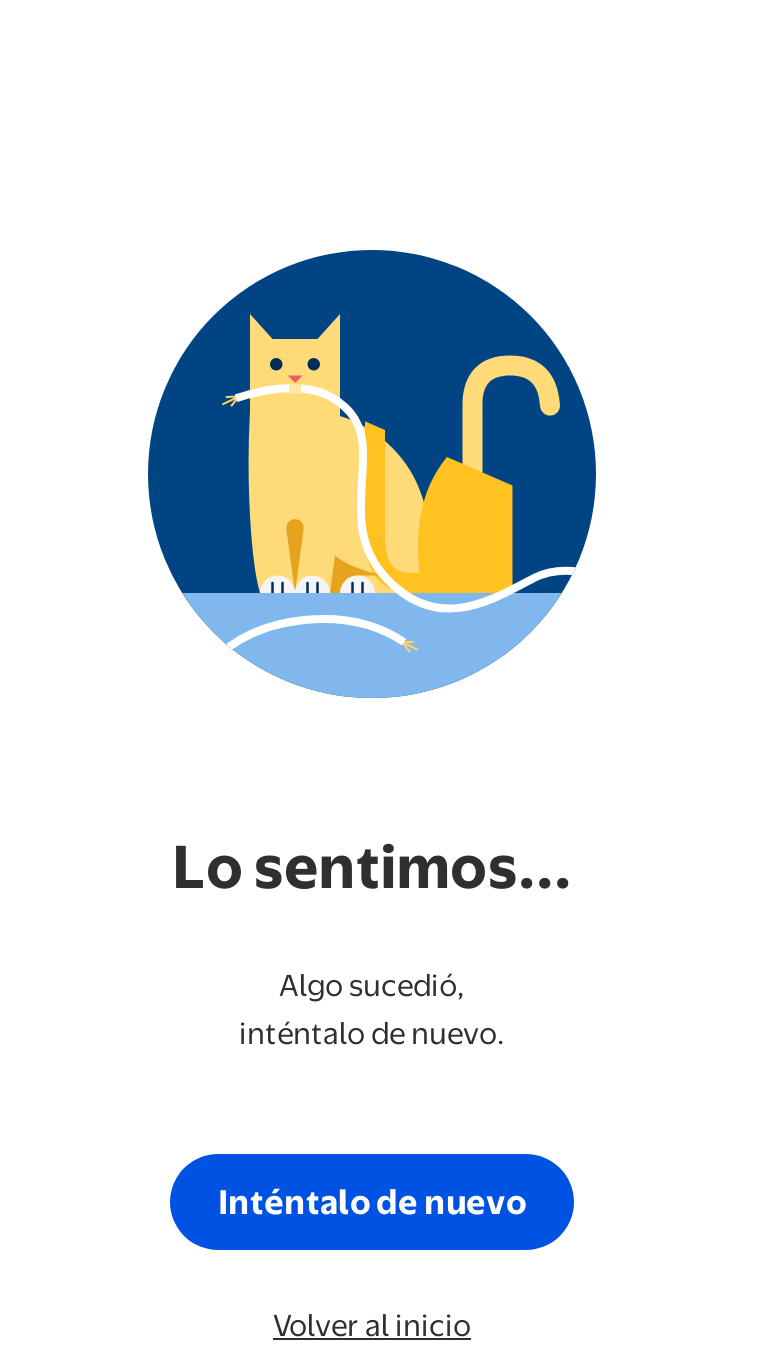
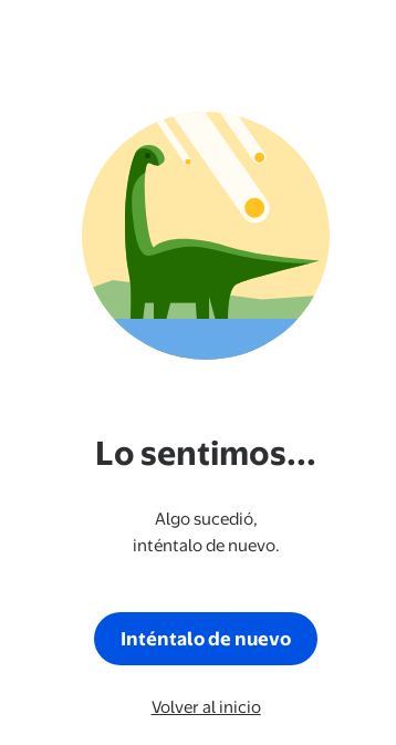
- [image]
+ [image]
